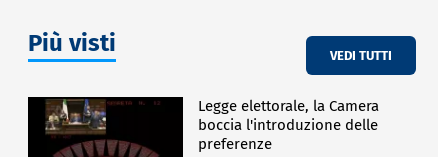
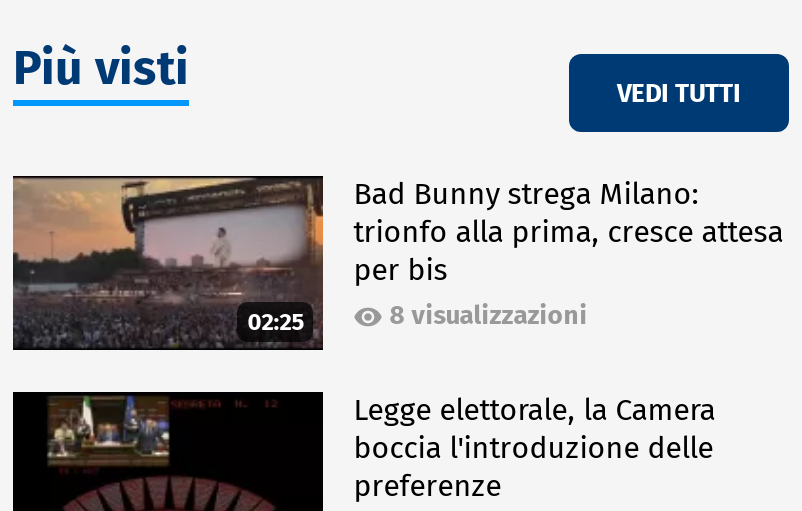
+ [image]
+ 02:25

+ Bad Bunny strega Milano:
+ trionfo alla prima, cresce attesa
+ per bis
+ 8 visualizzazioni
